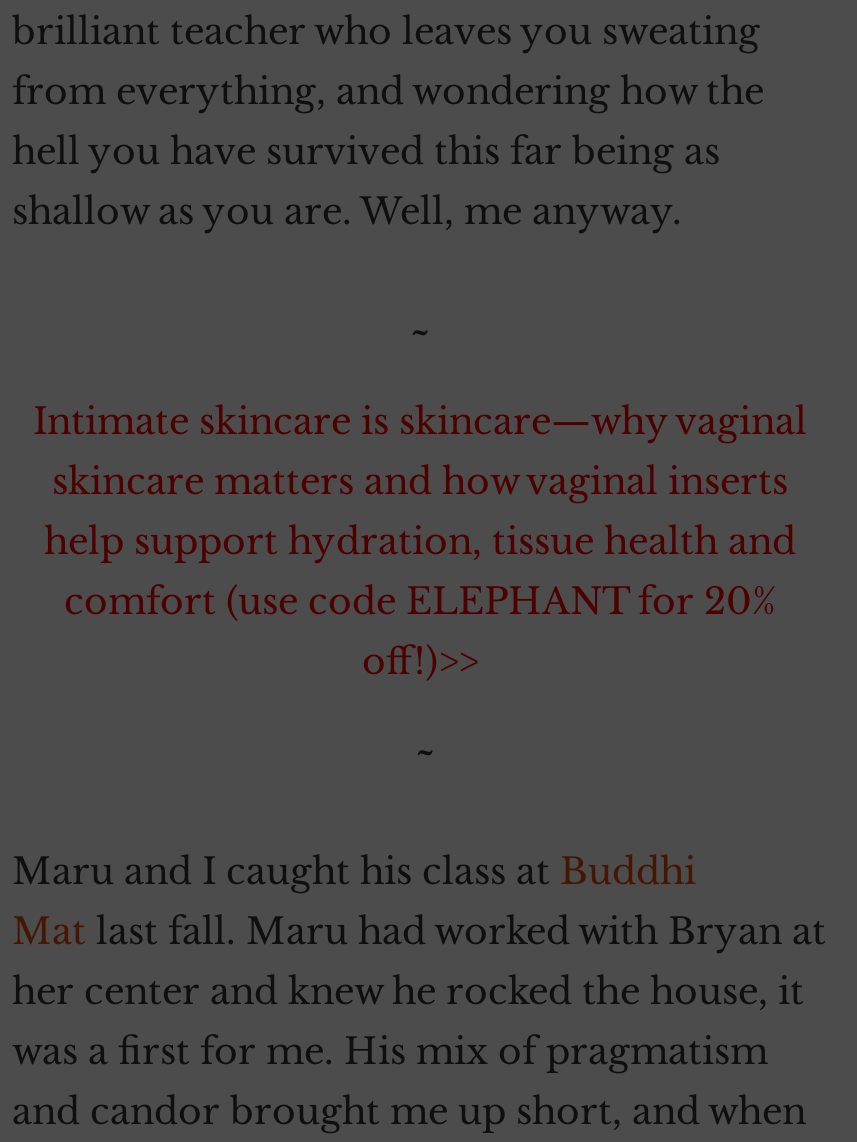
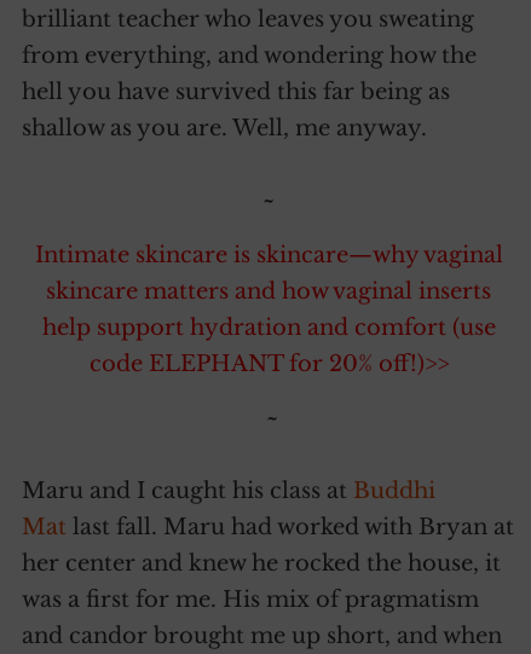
- help support hydration, tissue health and
- comfort (use code ELEPHANT for 20%
- off!)>>
+ help support hydration and comfort (use
+ code ELEPHANT for 20% off!)>>
